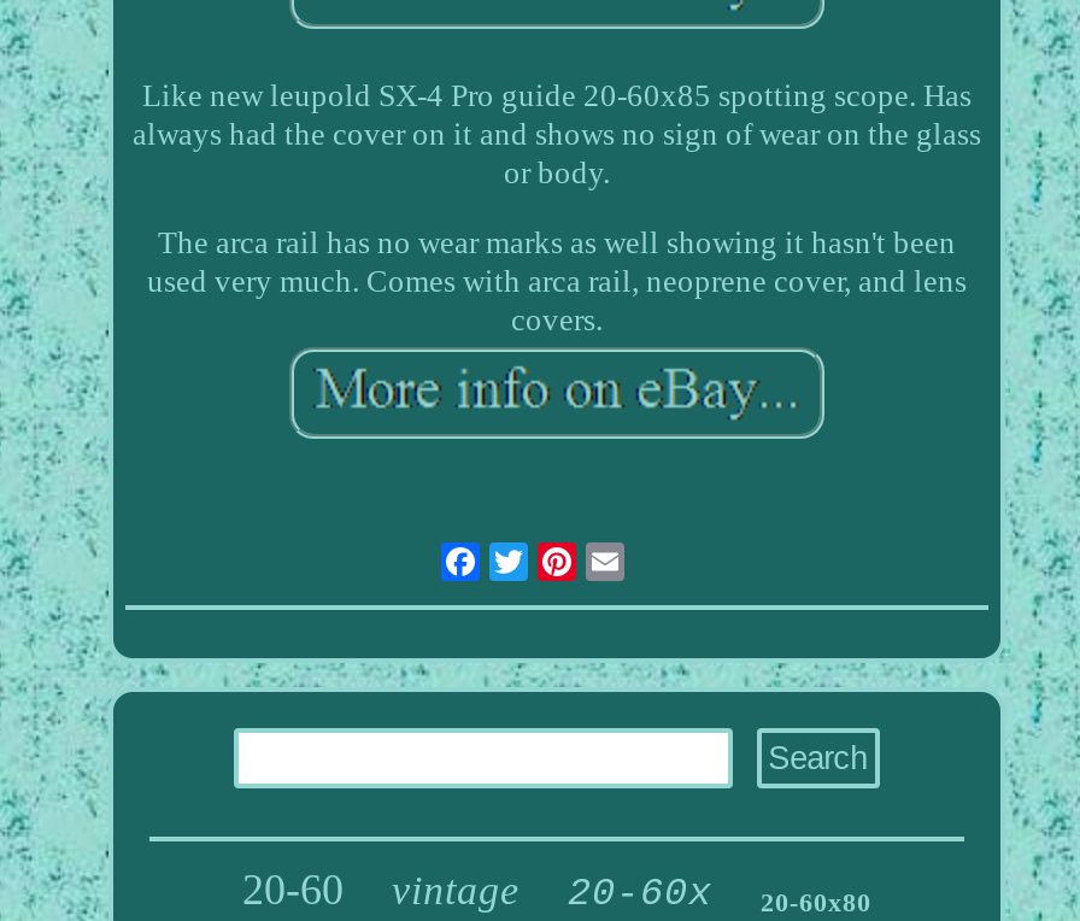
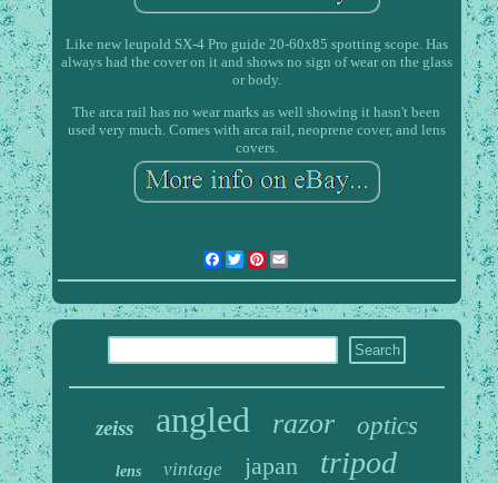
- 20-60
+ zeiss
+ angled
+ razor
+ optics
+ lens

- 20-60x
- 20-60x80
+ japan
+ tripod
